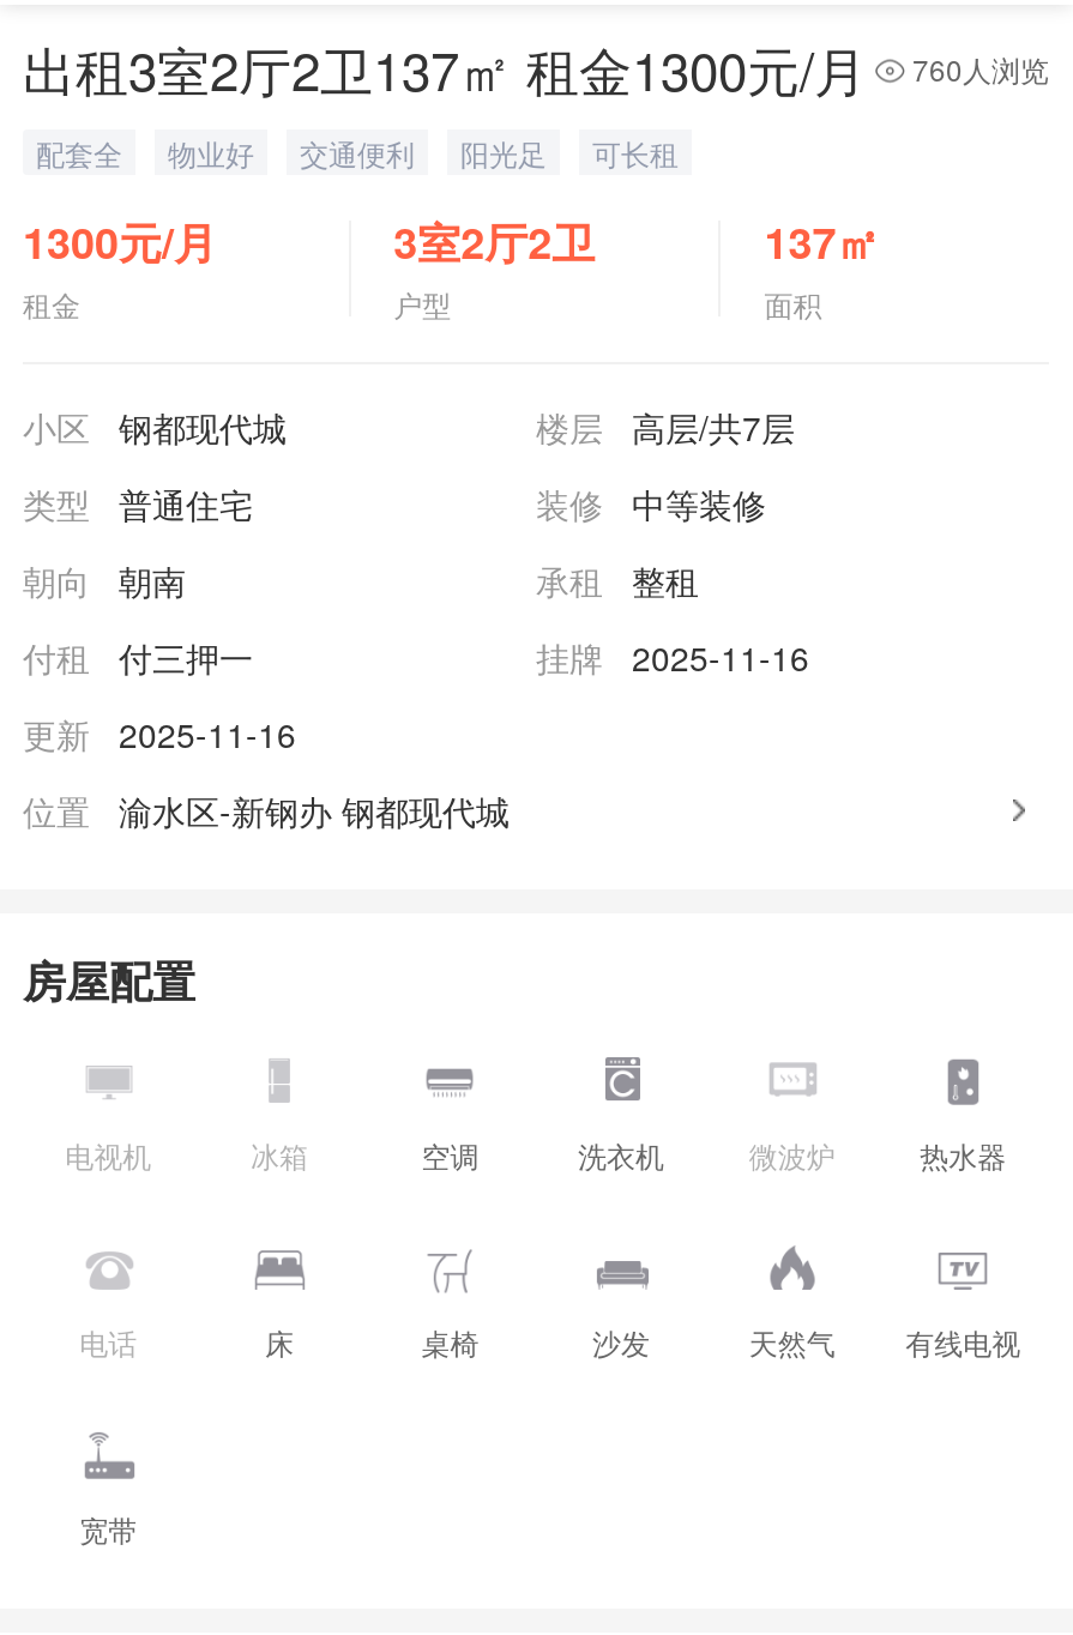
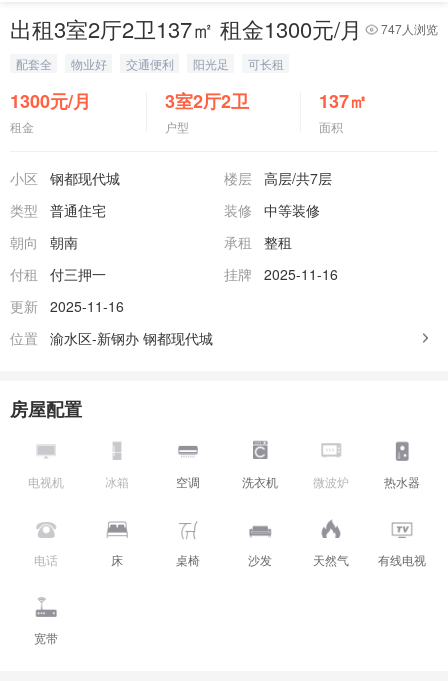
- 760人浏览
+ 747人浏览
